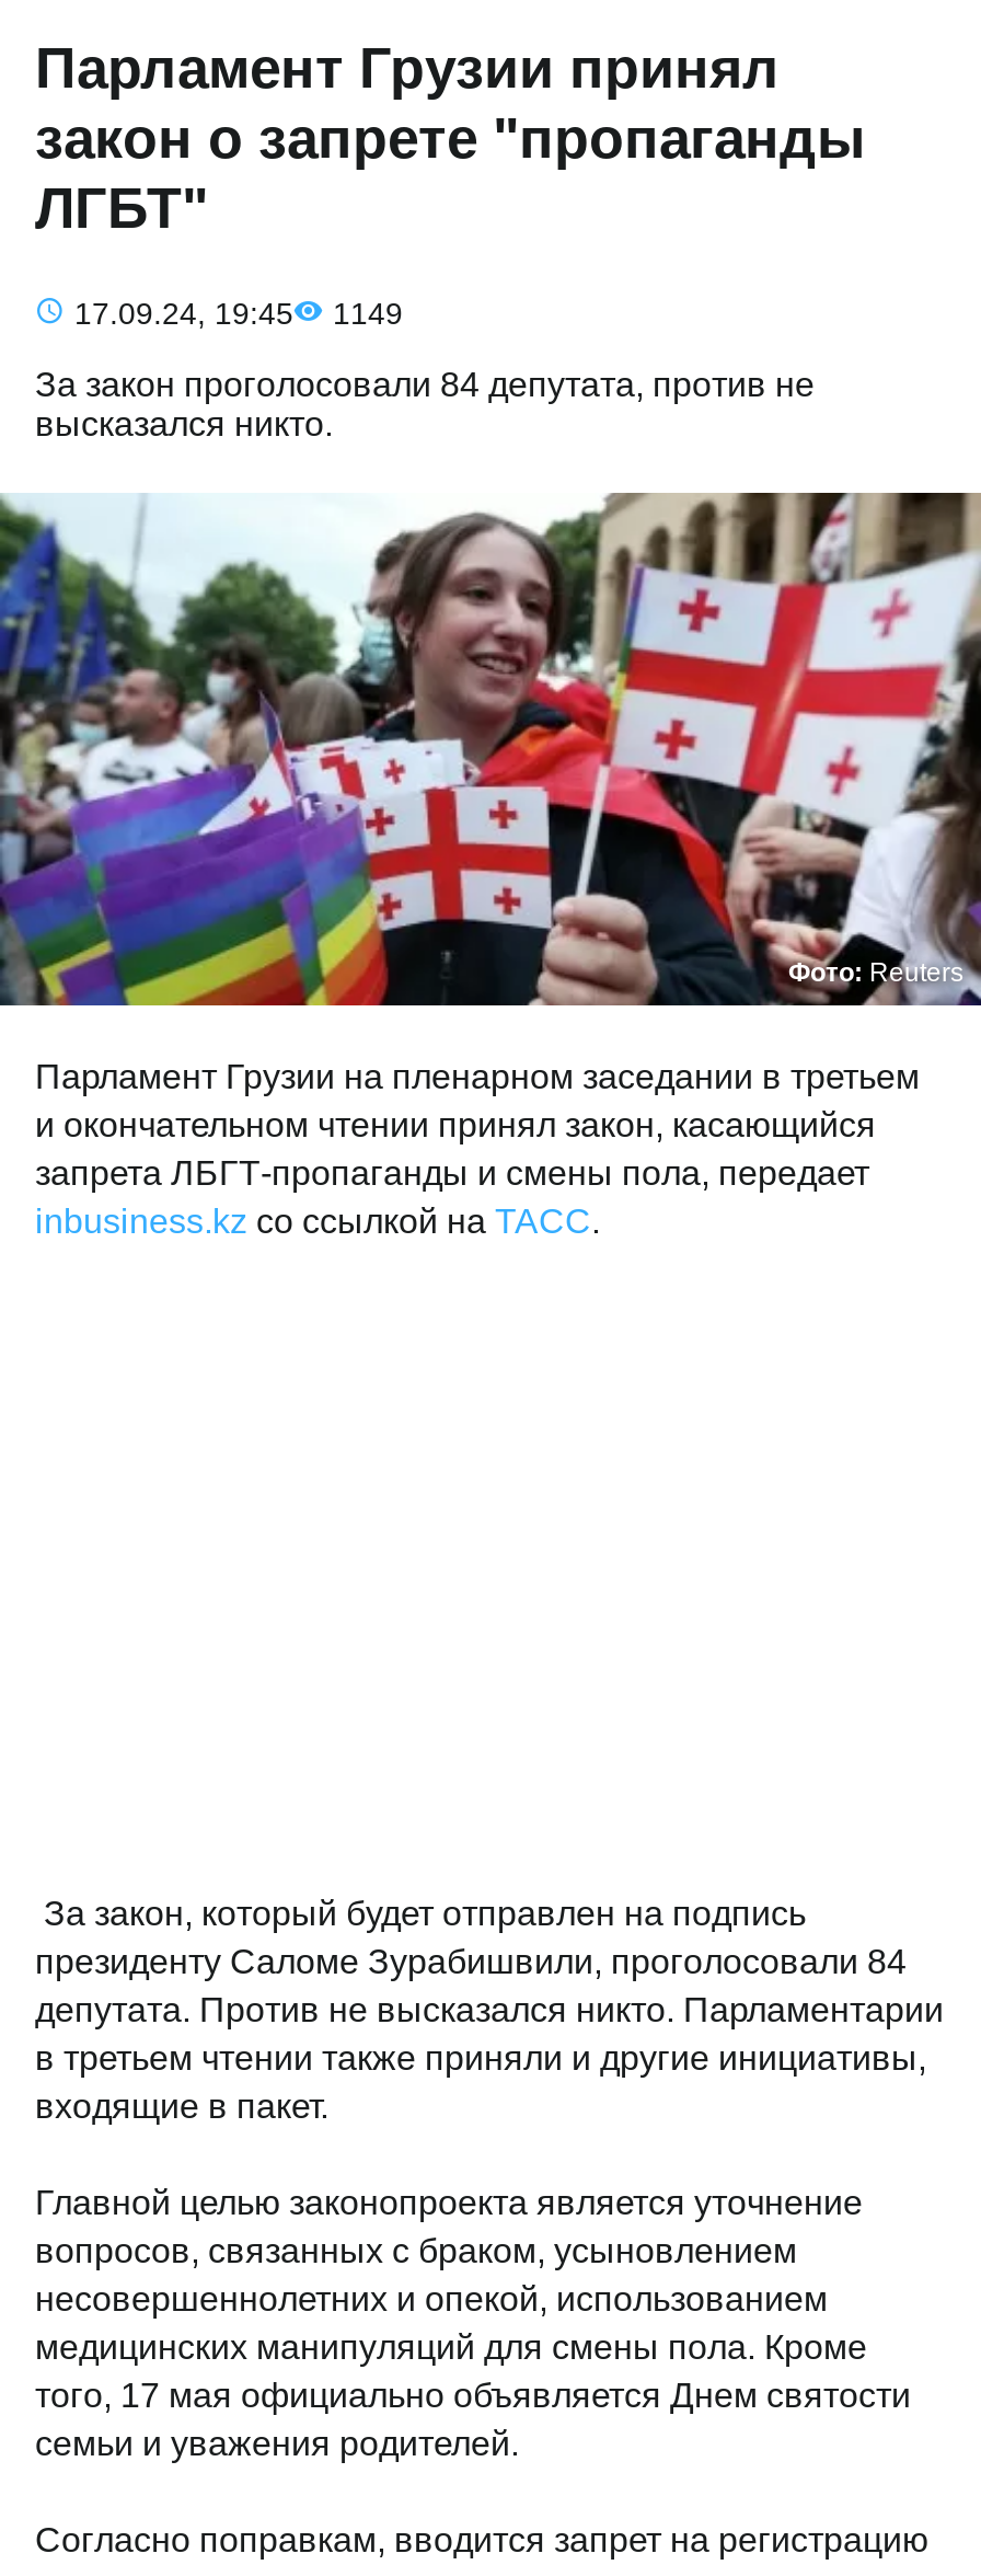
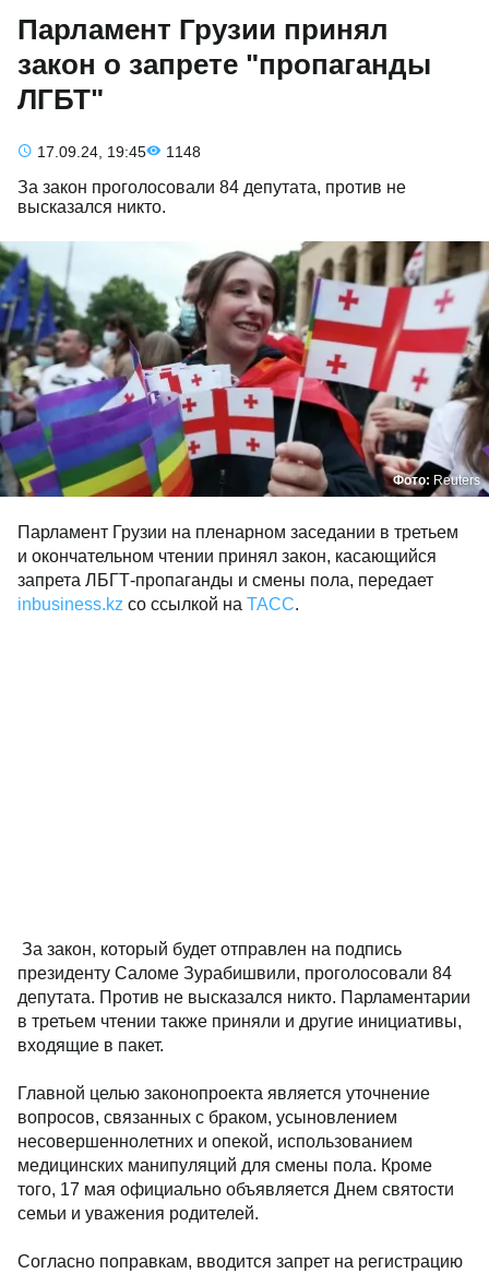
- 17.09.24, 19:45 1149
+ 17.09.24, 19:45 1148
